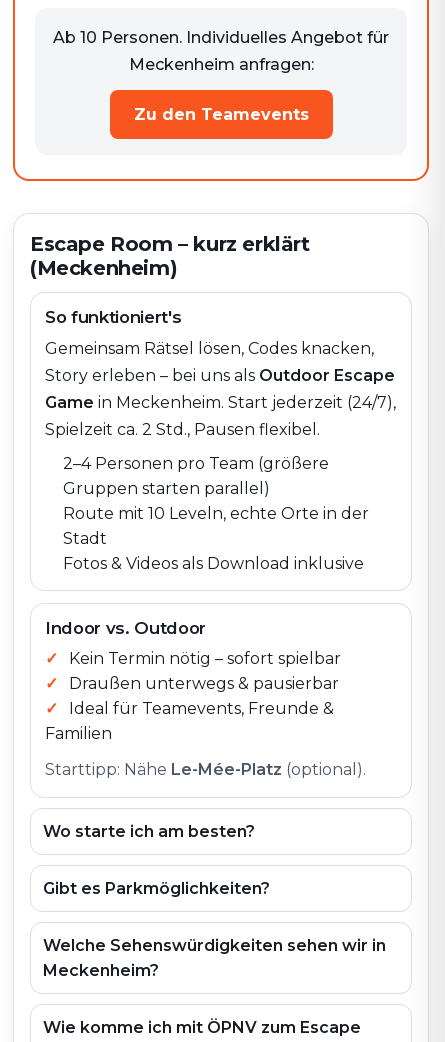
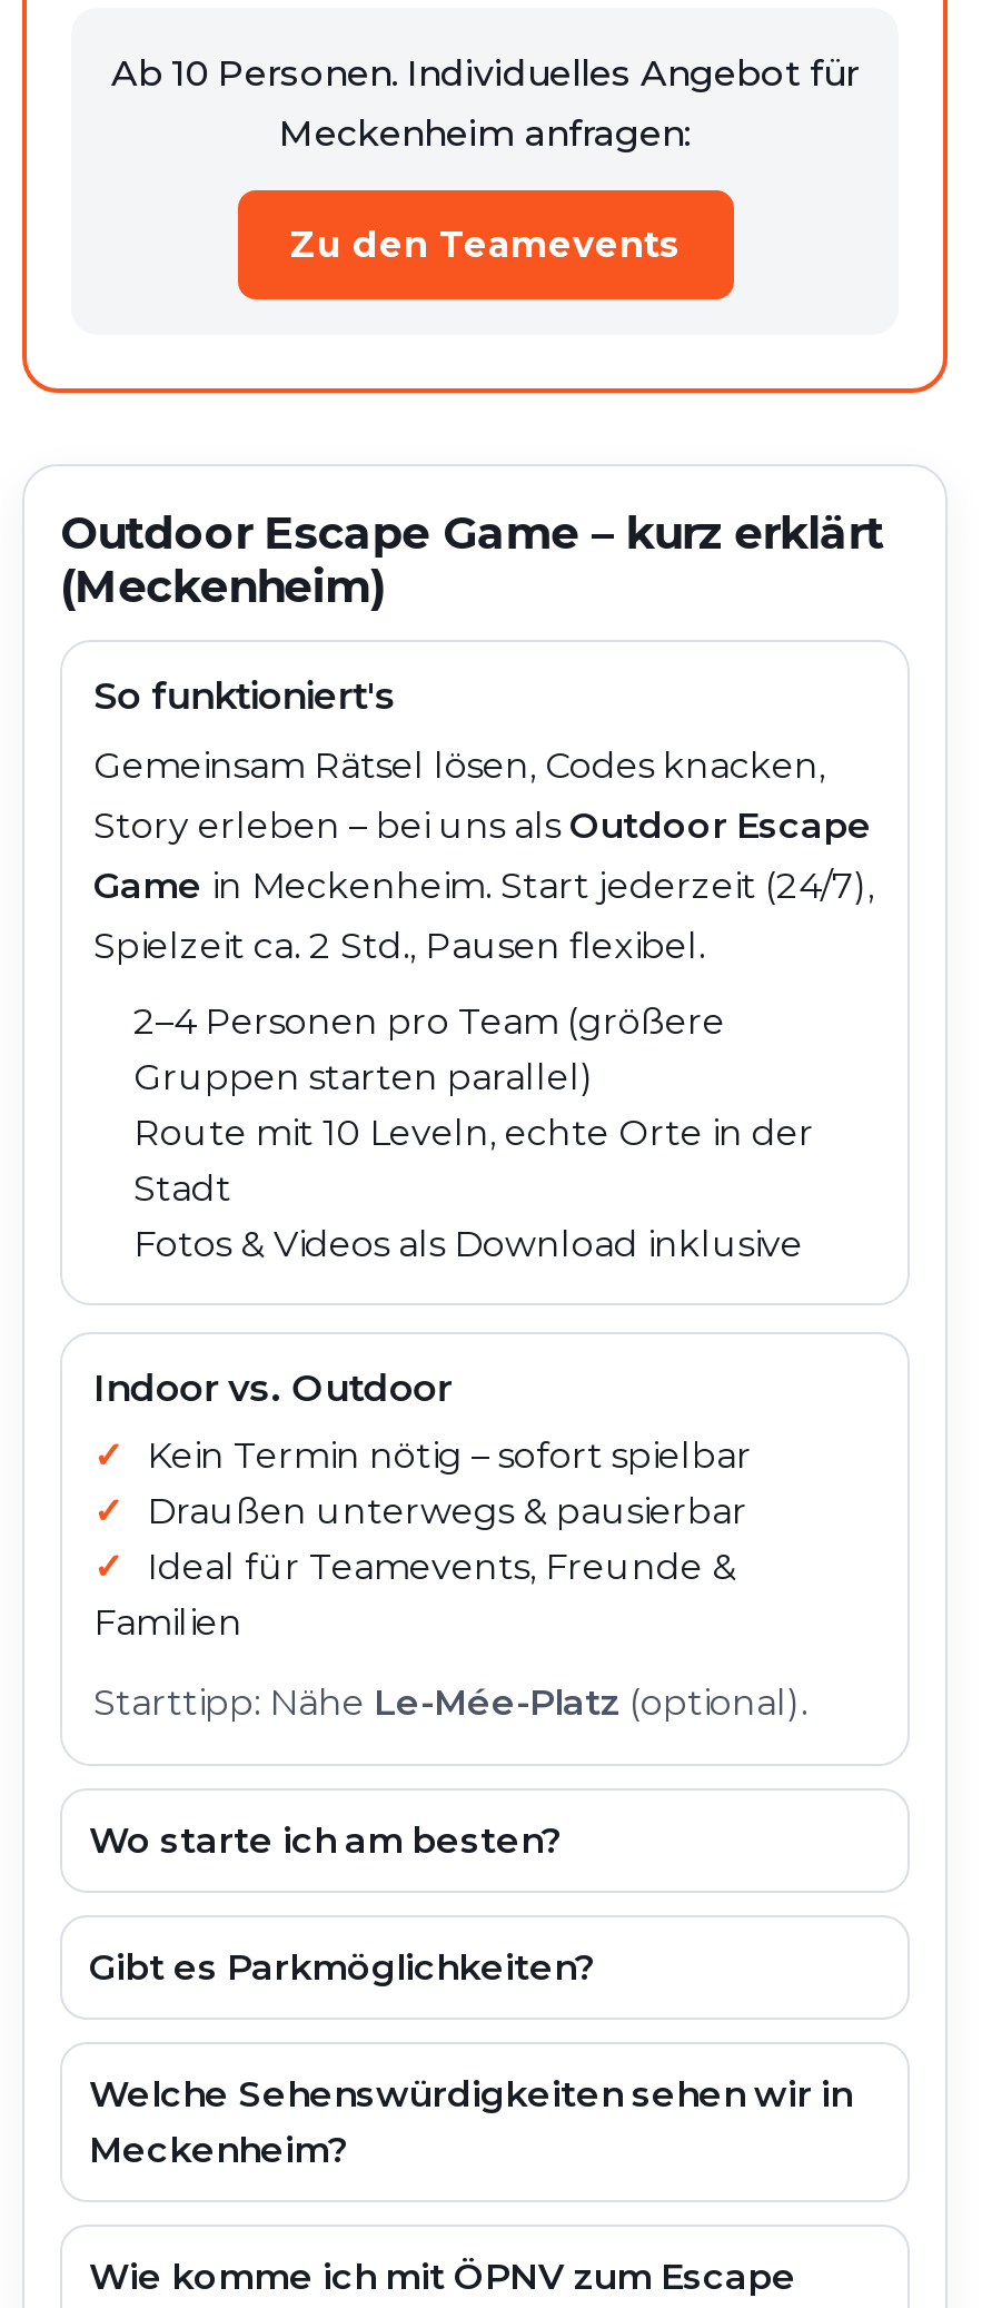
- Escape Room – kurz erklärt
+ Outdoor Escape Game – kurz erklärt
